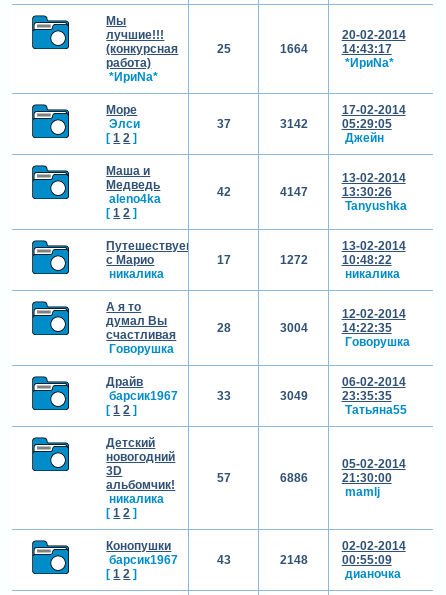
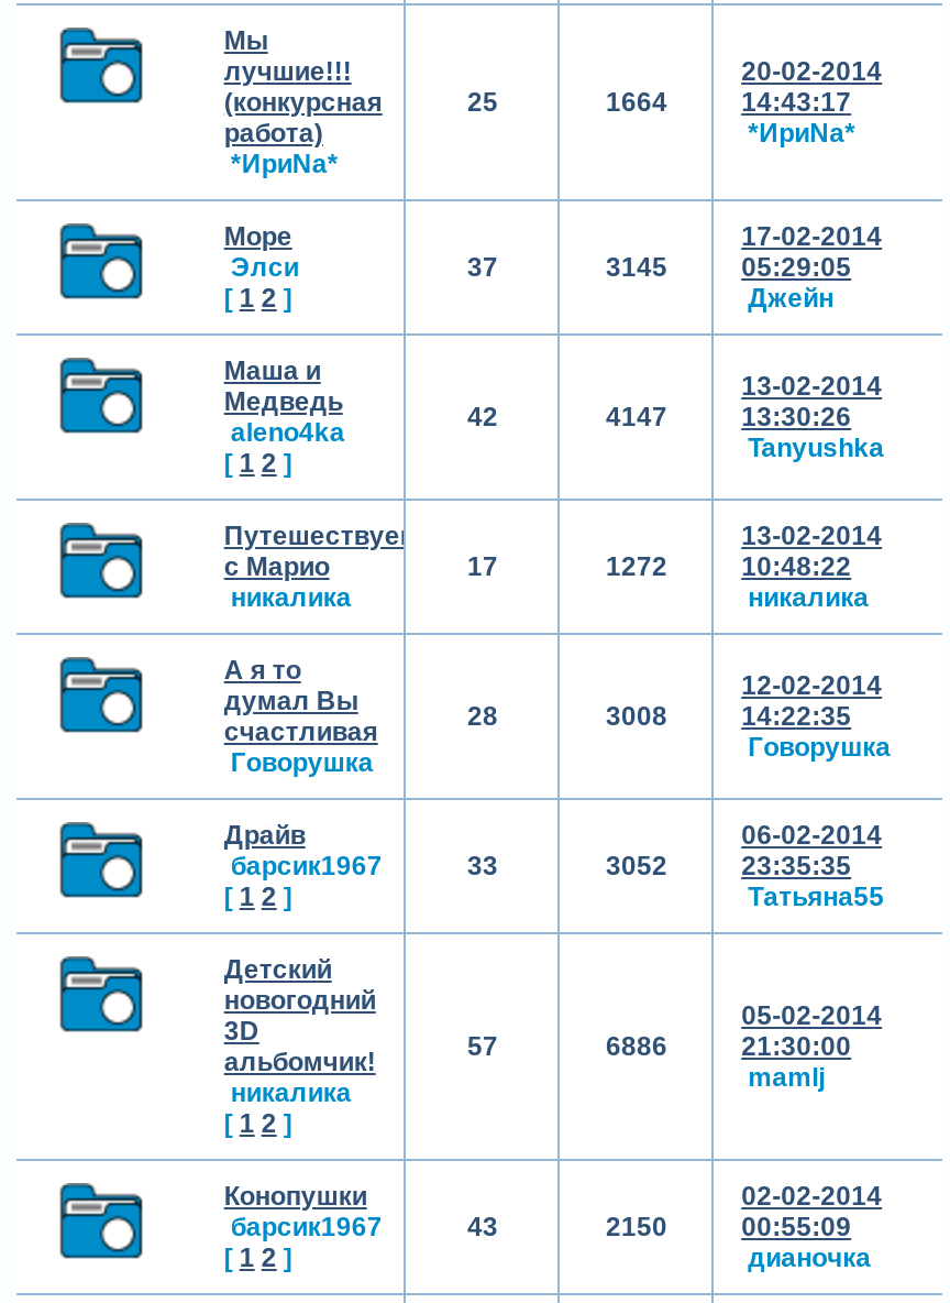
- 3142
+ 3145

- 3004
+ 3008

- 3049
+ 3052

- 2148
+ 2150
